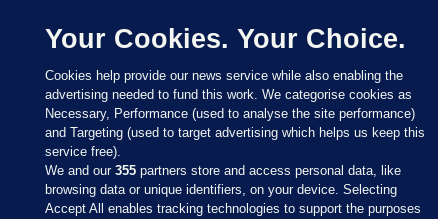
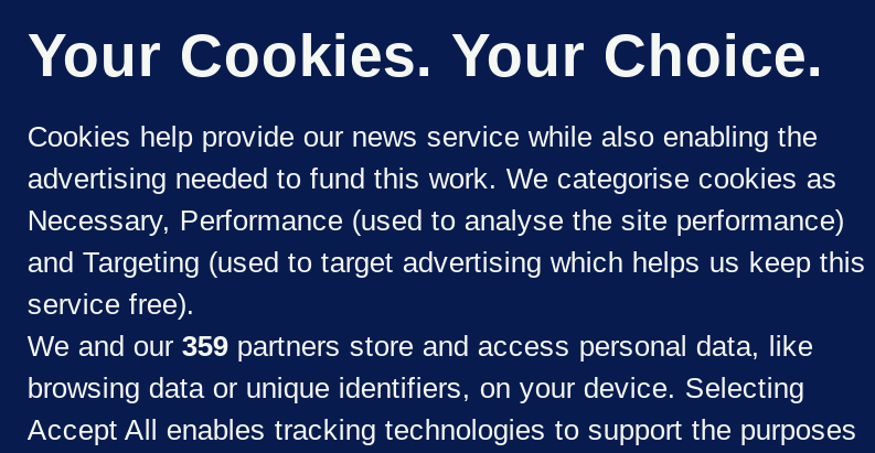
- We and our 355 partners store and access personal data, like
+ We and our 359 partners store and access personal data, like
